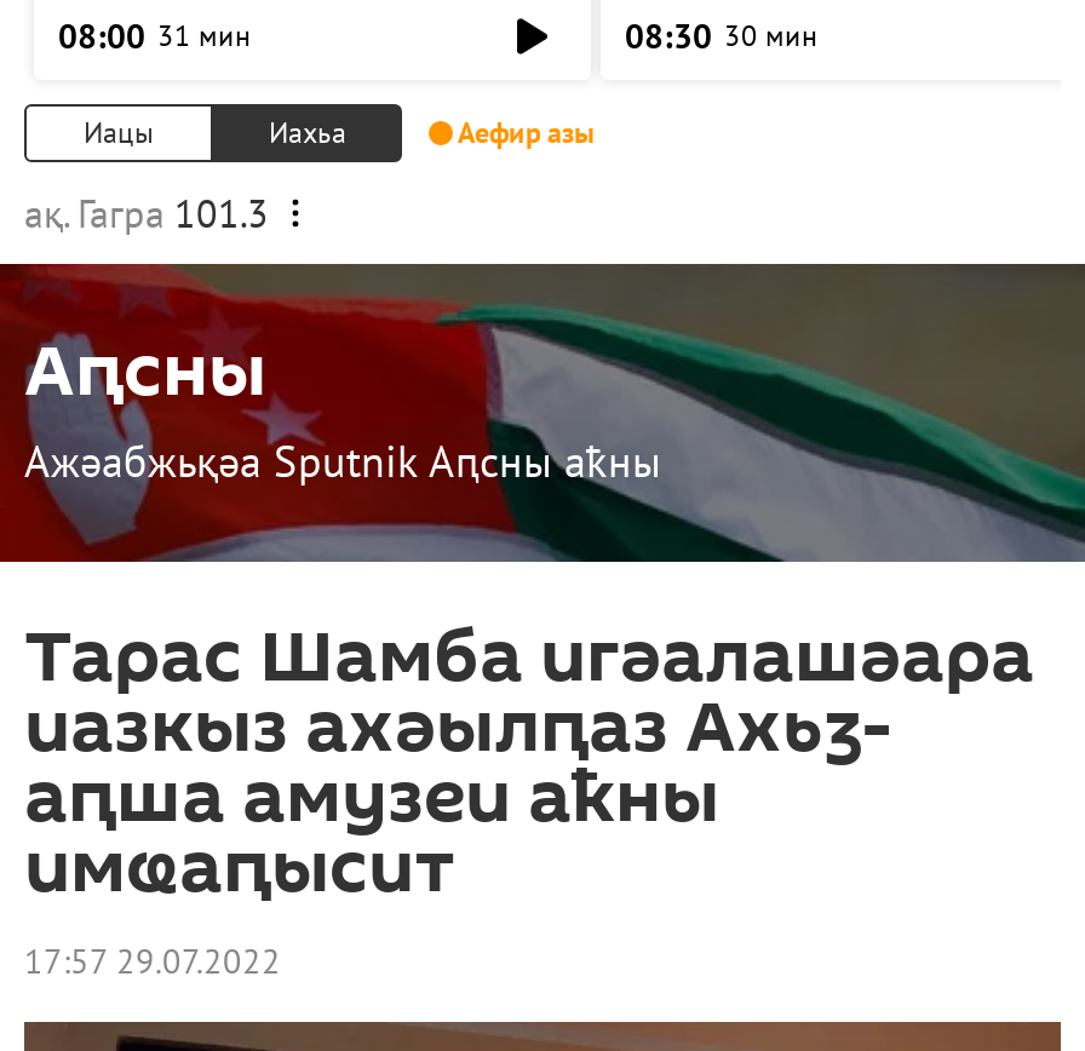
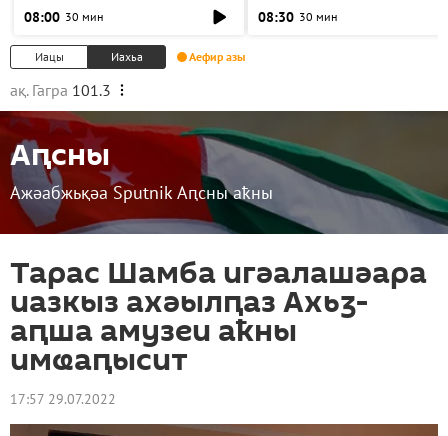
- 08:00 31 мин
+ 08:00 30 мин
